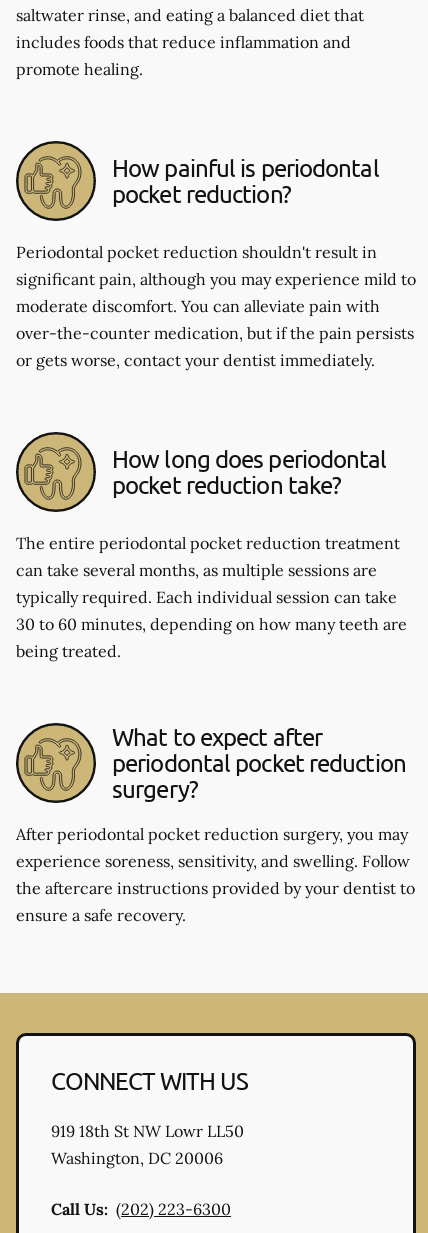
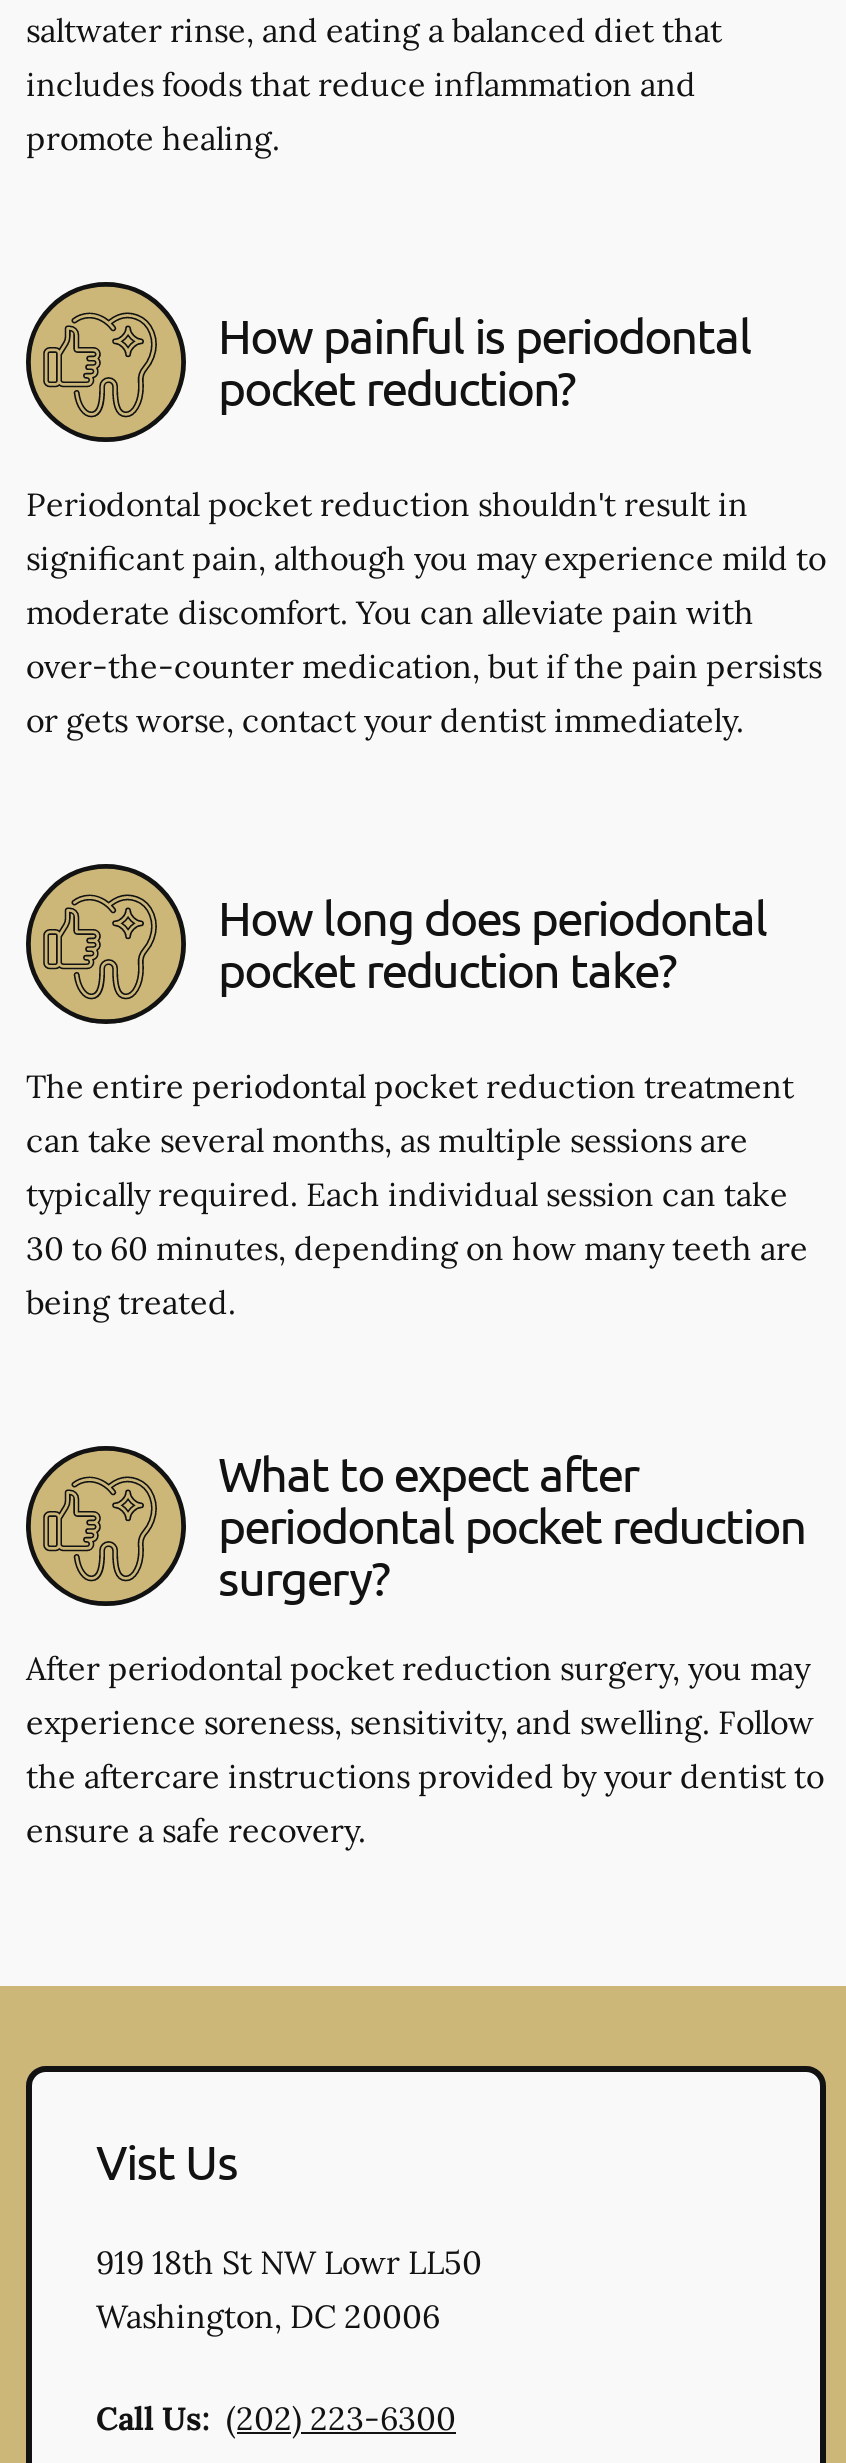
- CONNECT WITH US
+ Vist Us
